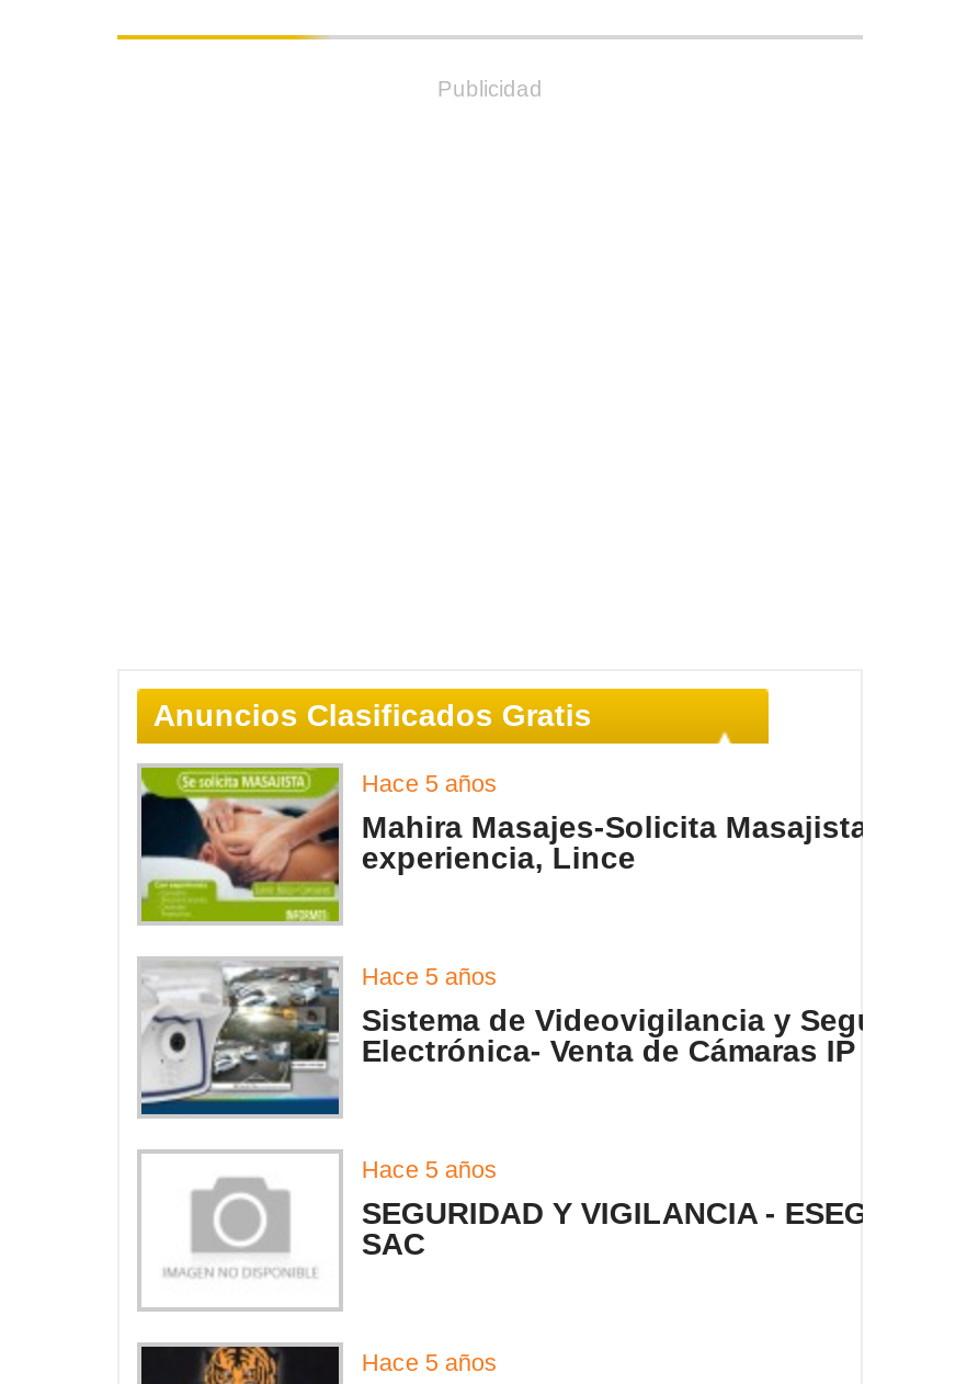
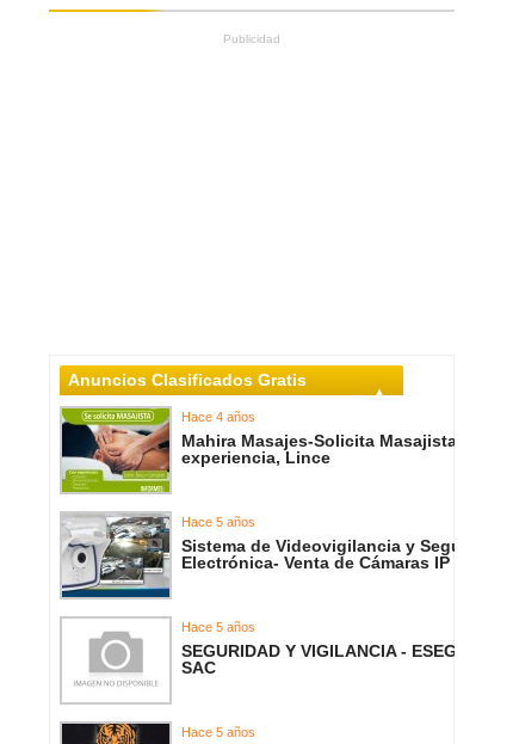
- Hace 5 años
+ Hace 4 años
